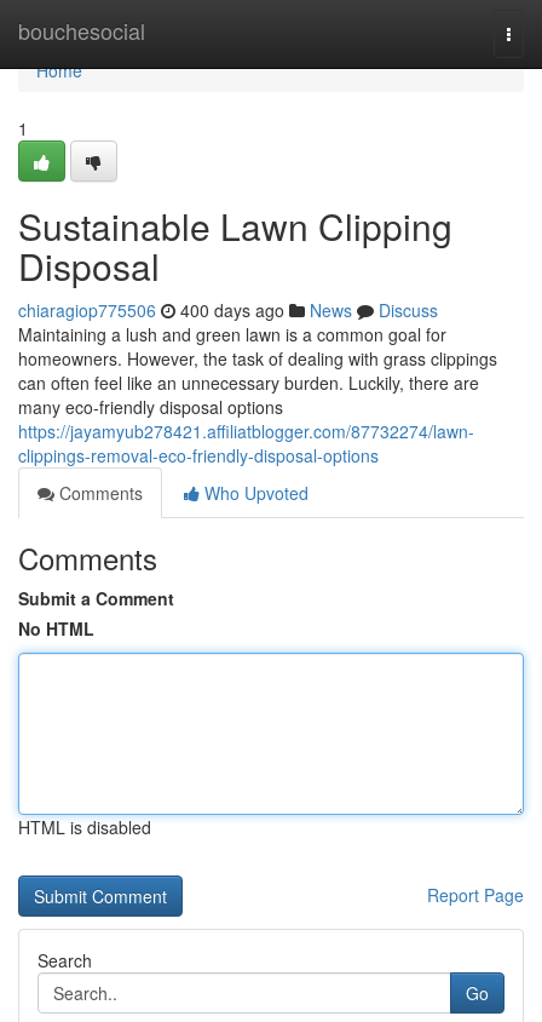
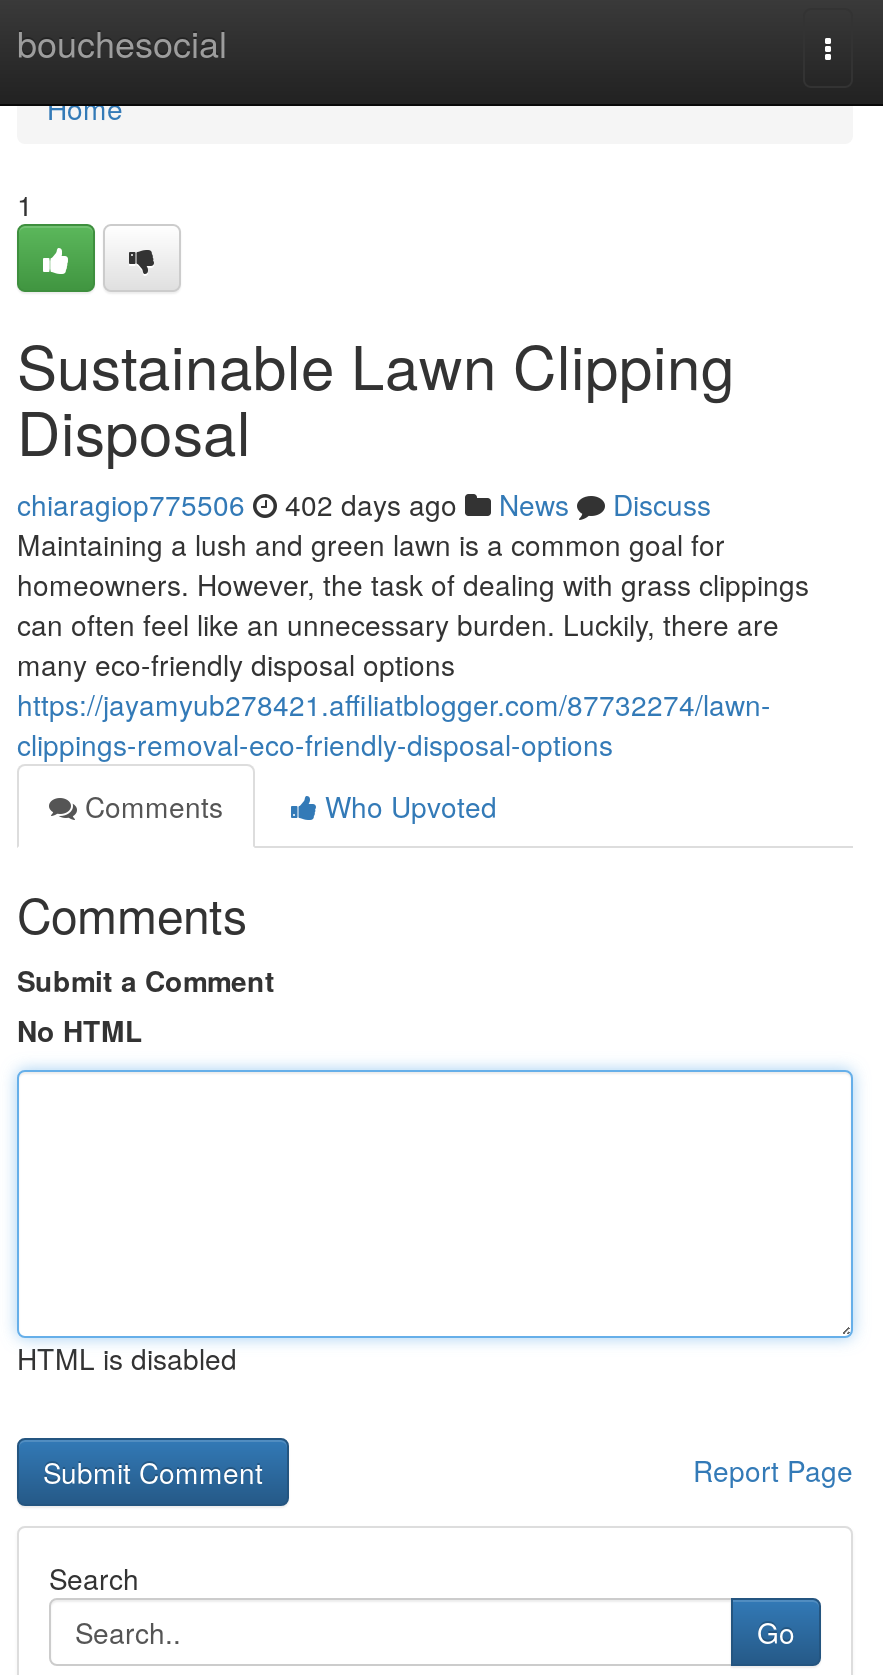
- chiaragiop775506 400 days ago News Discuss
+ chiaragiop775506 402 days ago News Discuss
